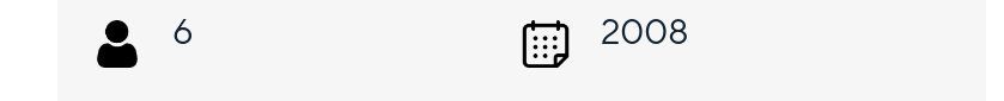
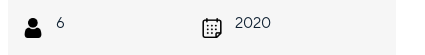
- 2008
+ 2020
